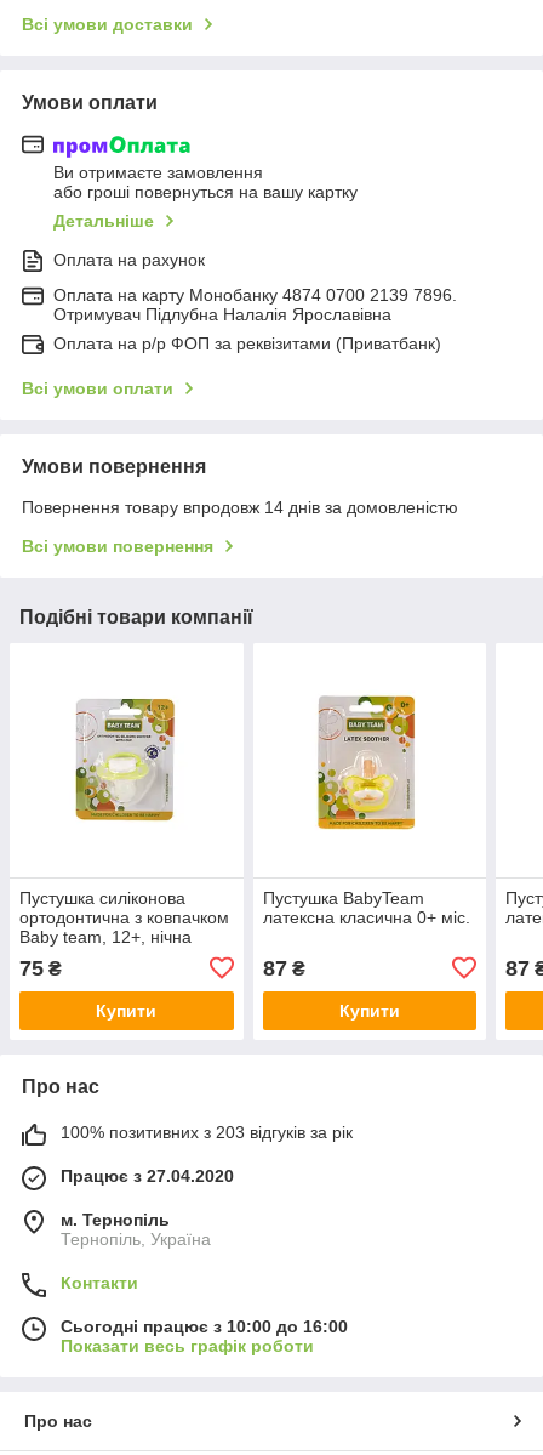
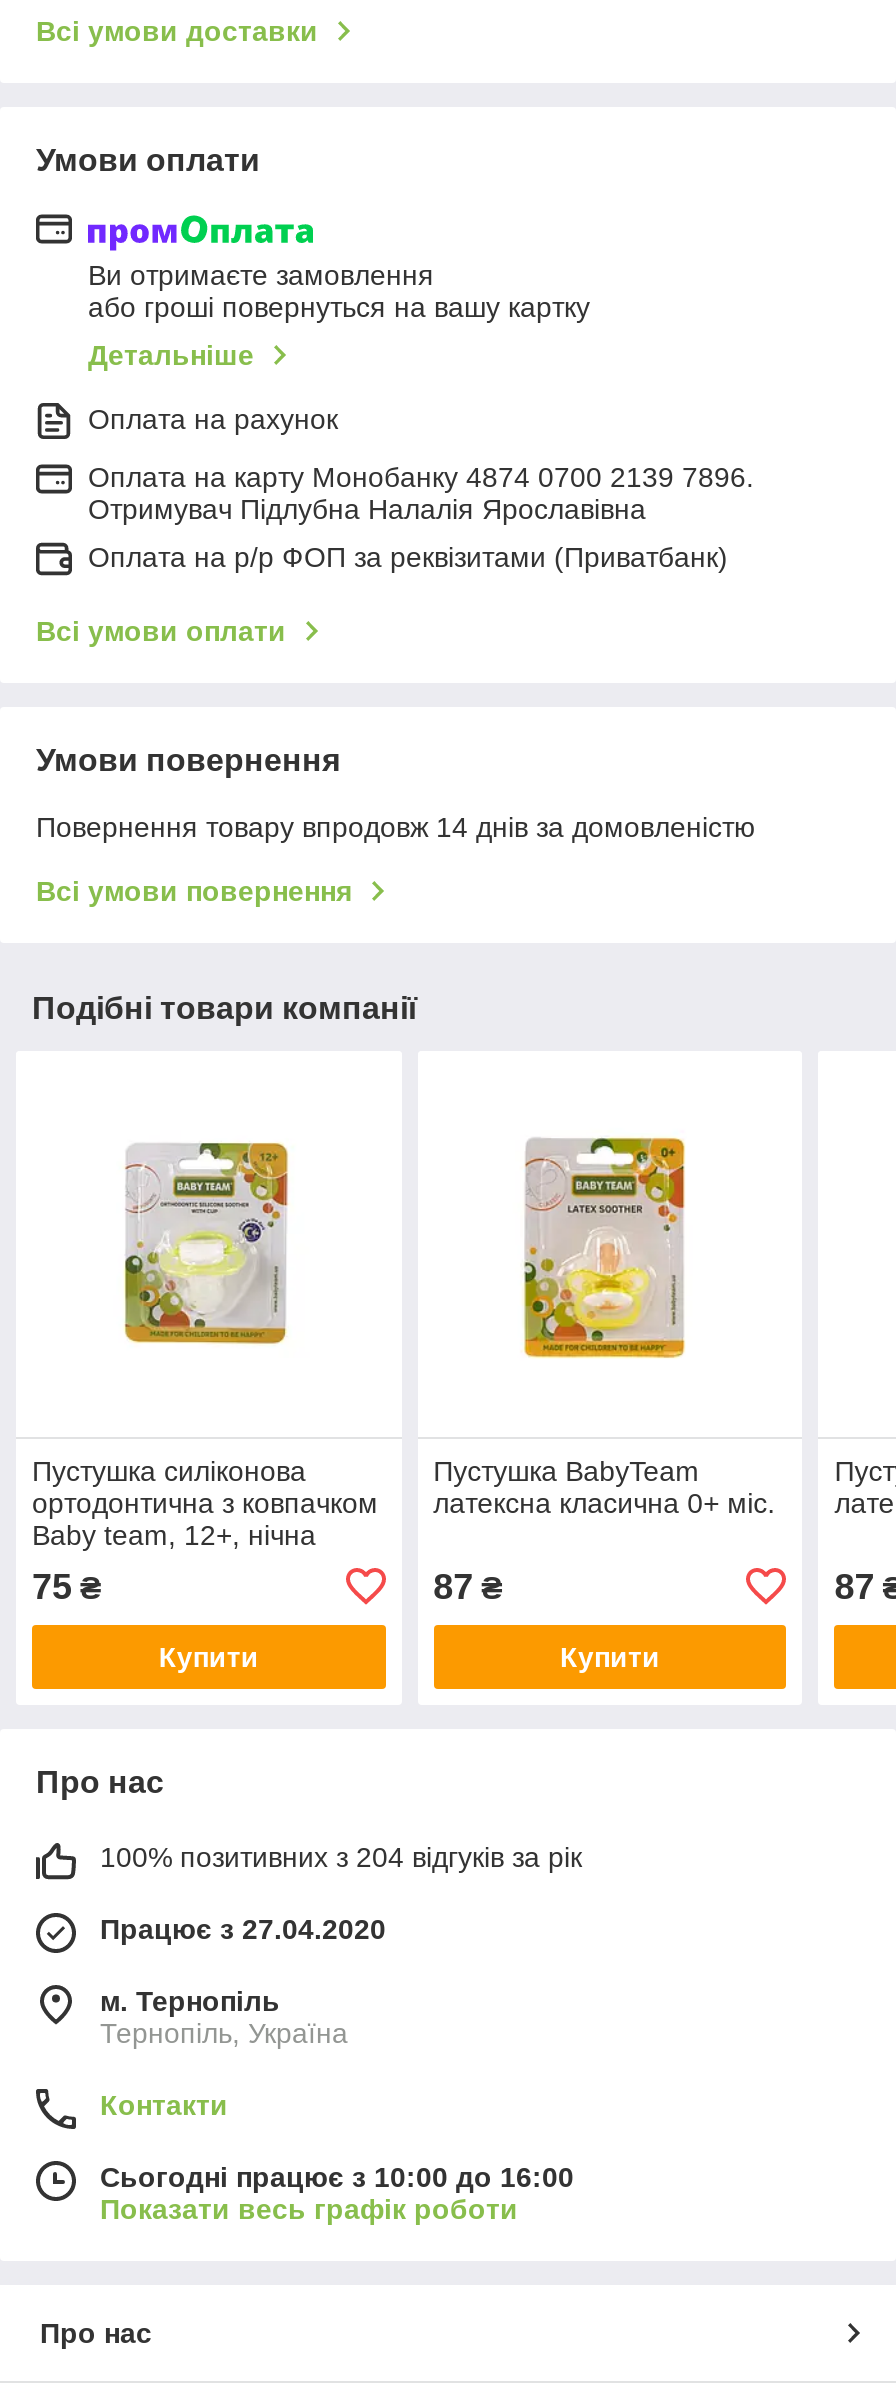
- 100% позитивних з 203 відгуків за рік
+ 100% позитивних з 204 відгуків за рік
